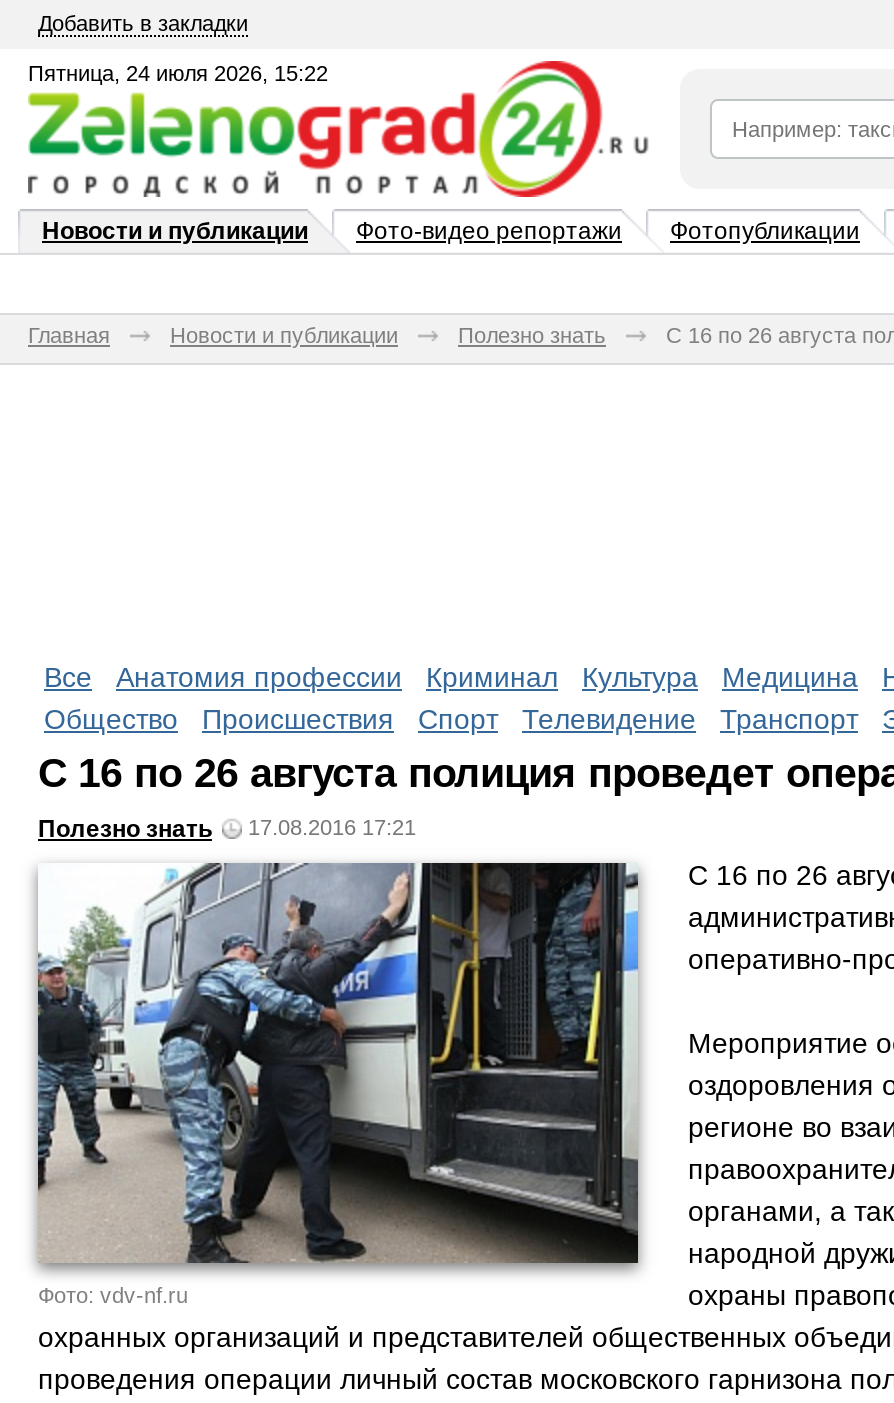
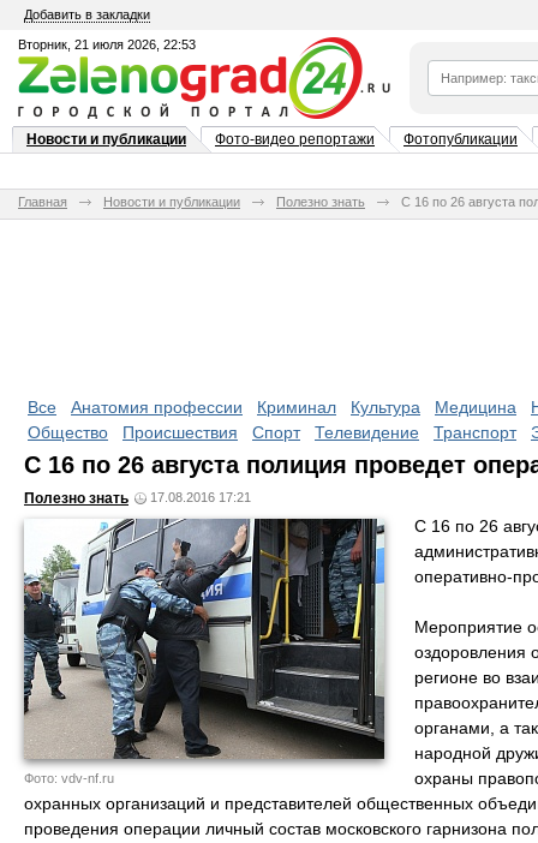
- Пятница, 24 июля 2026, 15:22
+ Вторник, 21 июля 2026, 22:53
